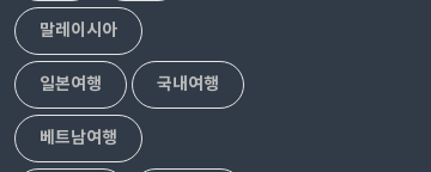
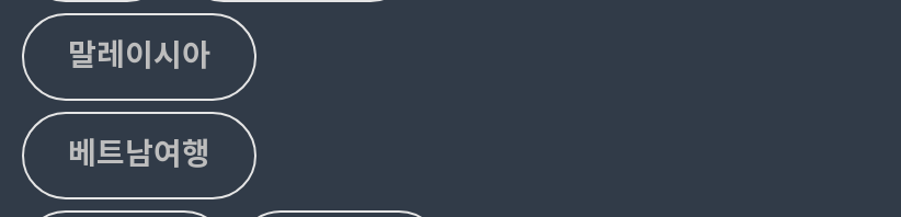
- 일본여행
- 국내여행
